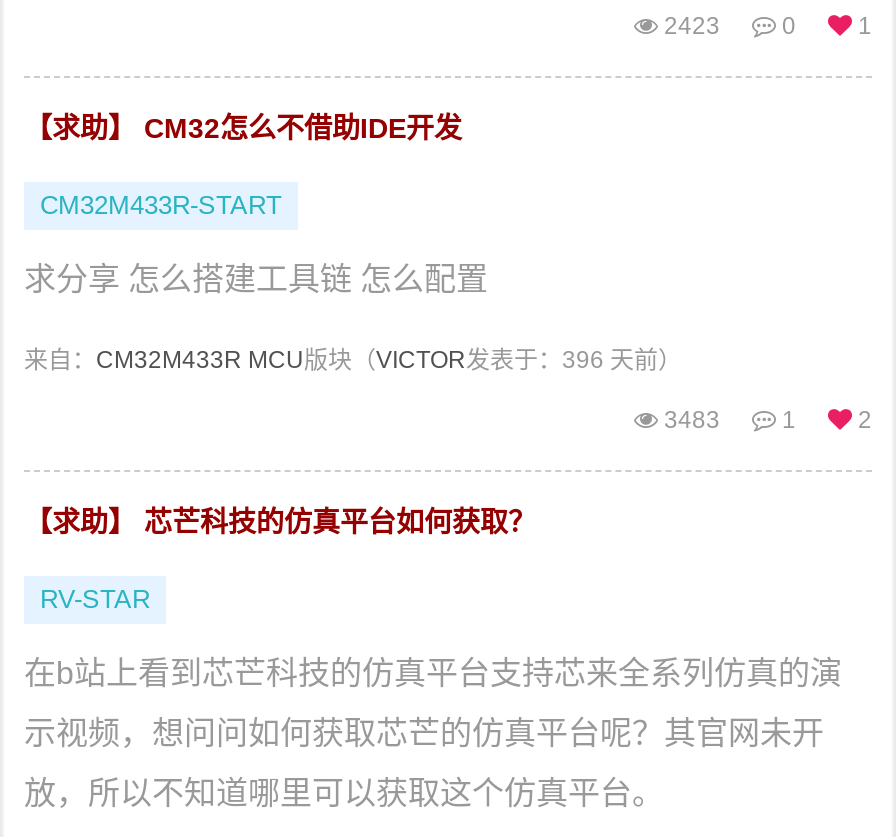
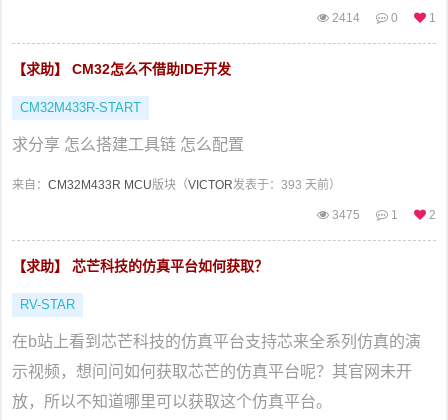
- 2423 0 1
+ 2414 0 1

- 来自：CM32M433R MCU版块（VICTOR发表于：396 天前）
+ 来自：CM32M433R MCU版块（VICTOR发表于：393 天前）

- 3483 1 2
+ 3475 1 2
